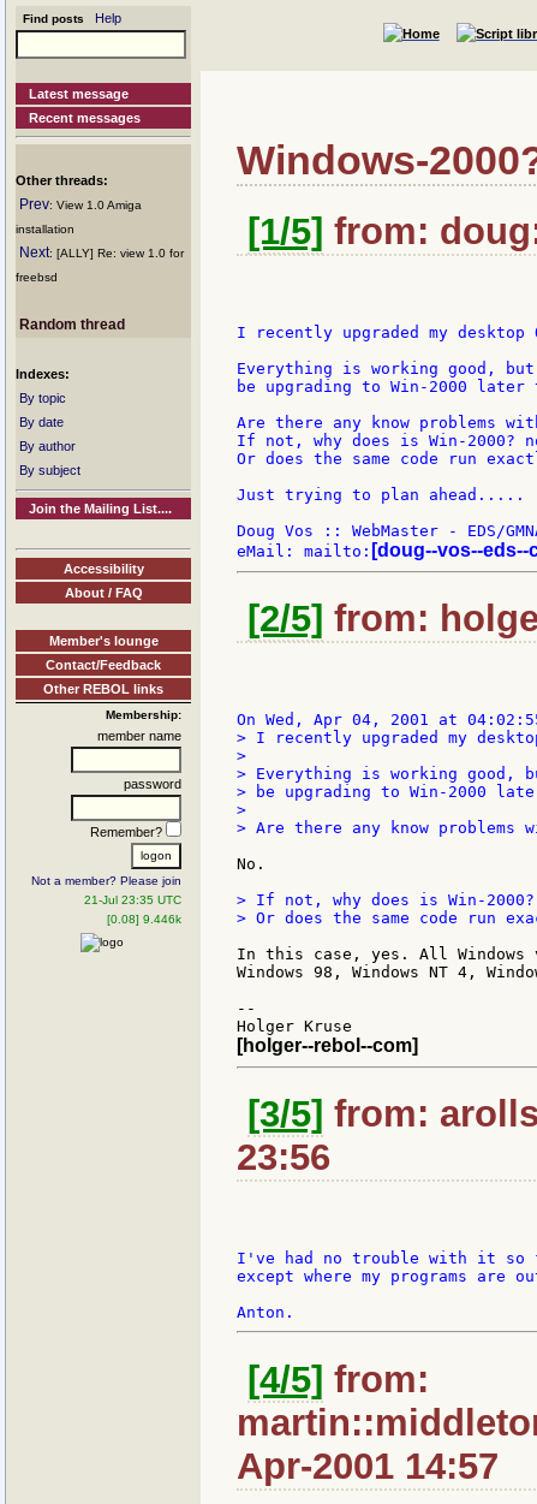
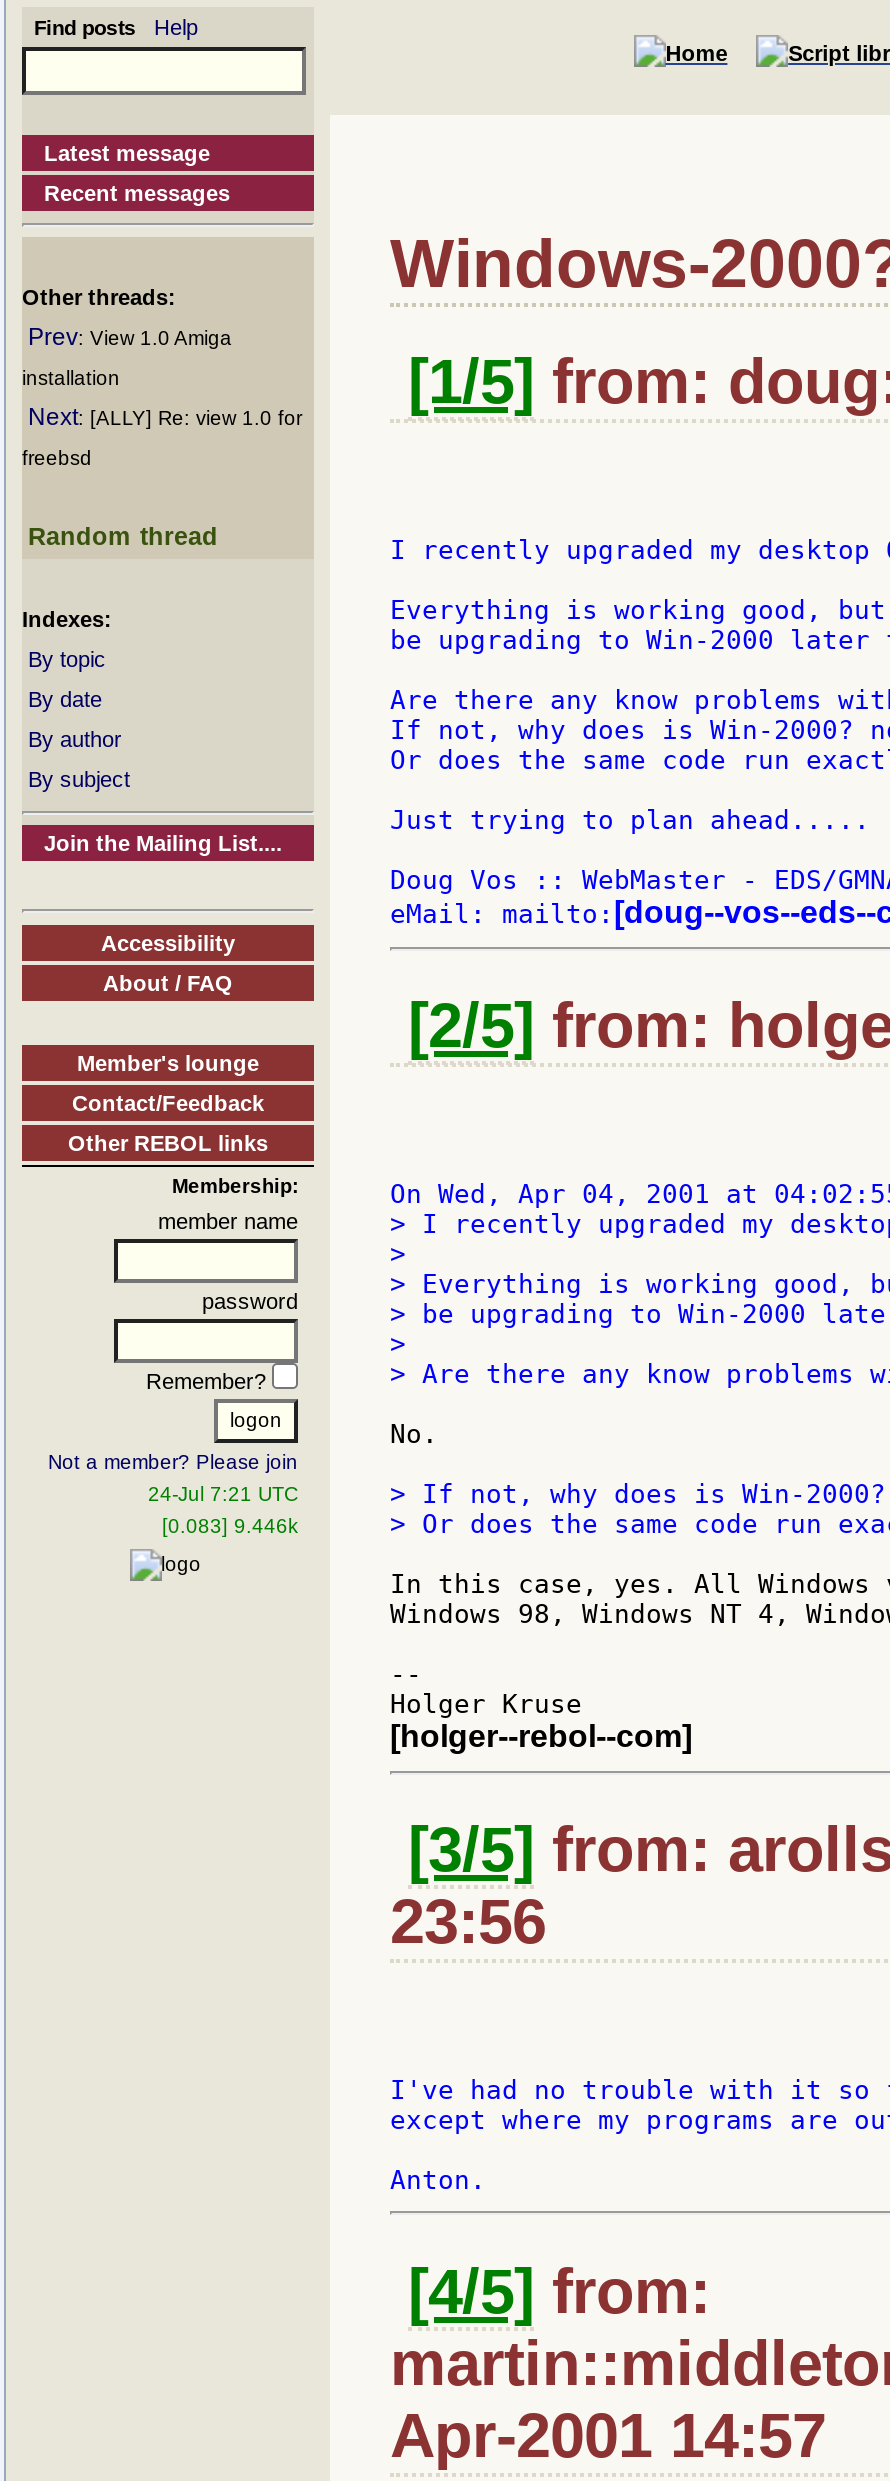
- 21-Jul 23:35 UTC
+ 24-Jul 7:21 UTC

- [0.08] 9.446k
+ [0.083] 9.446k
